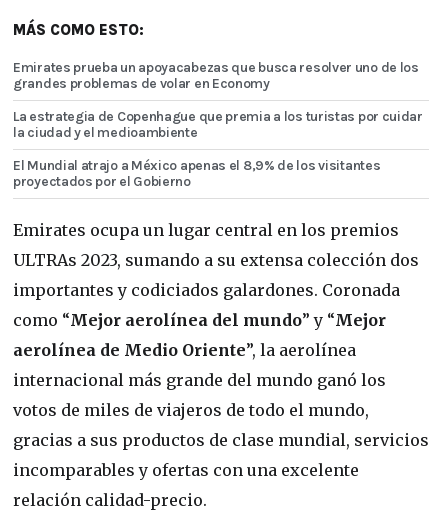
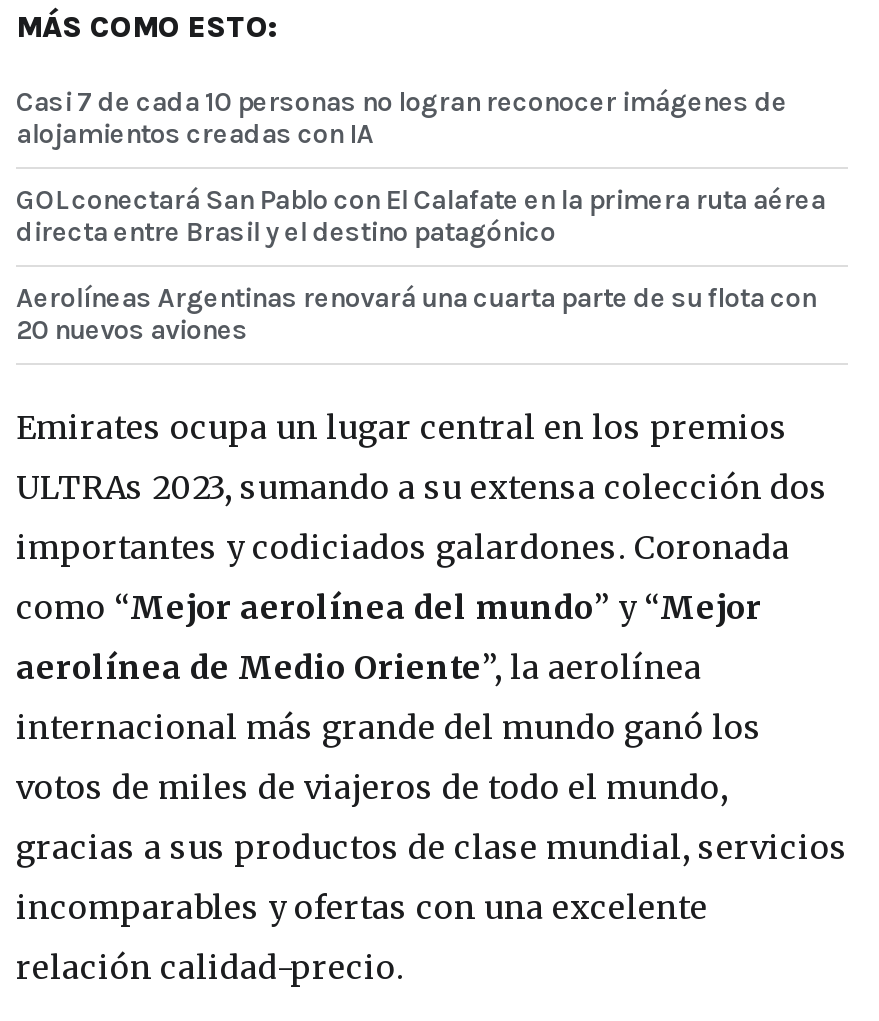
- Emirates prueba un apoyacabezas que busca resolver uno de los
- grandes problemas de volar en Economy
+ Casi 7 de cada 10 personas no logran reconocer imágenes de
+ alojamientos creadas con IA

- La estrategia de Copenhague que premia a los turistas por cuidar
- la ciudad y el medioambiente
+ GOL conectará San Pablo con El Calafate en la primera ruta aérea
+ directa entre Brasil y el destino patagónico

- El Mundial atrajo a México apenas el 8,9% de los visitantes
- proyectados por el Gobierno
+ Aerolíneas Argentinas renovará una cuarta parte de su flota con
+ 20 nuevos aviones
